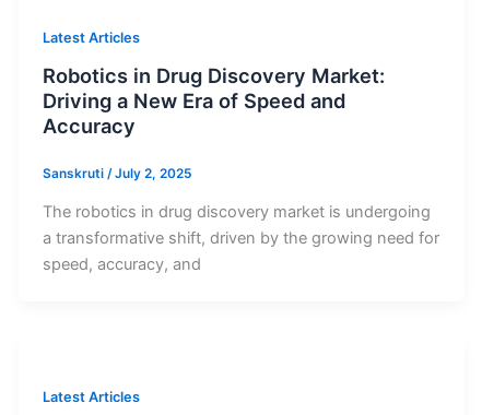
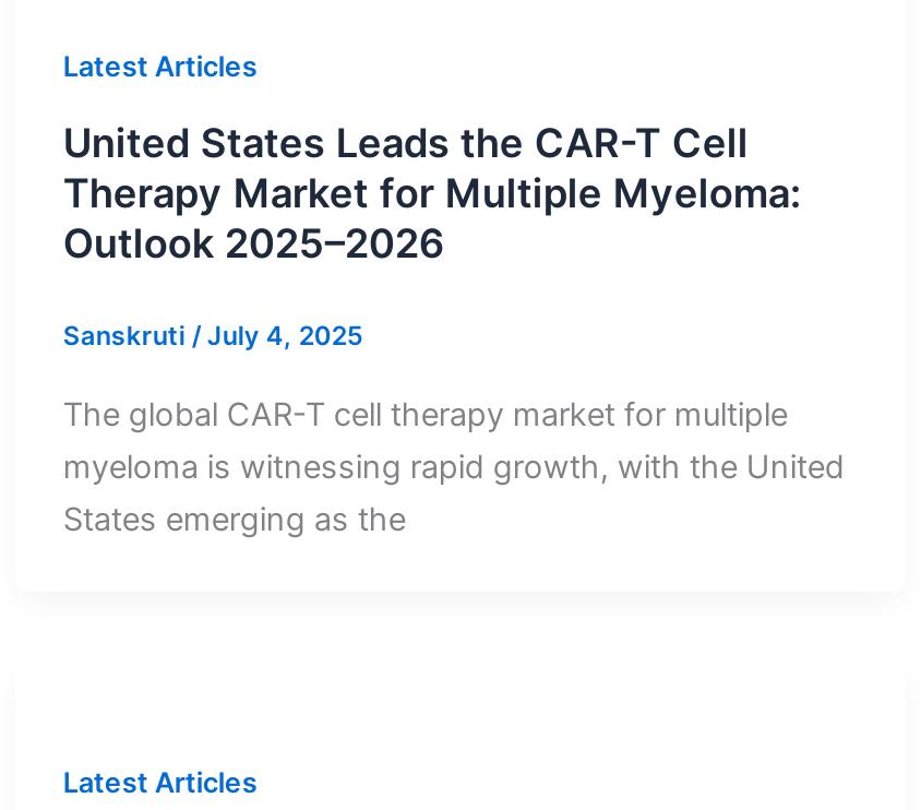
- Robotics in Drug Discovery Market:
- Driving a New Era of Speed and
- Accuracy
+ United States Leads the CAR-T Cell
+ Therapy Market for Multiple Myeloma:
+ Outlook 2025–2026

- Sanskruti / July 2, 2025
+ Sanskruti / July 4, 2025

- The robotics in drug discovery market is undergoing
- a transformative shift, driven by the growing need for
- speed, accuracy, and
+ The global CAR-T cell therapy market for multiple
+ myeloma is witnessing rapid growth, with the United
+ States emerging as the
